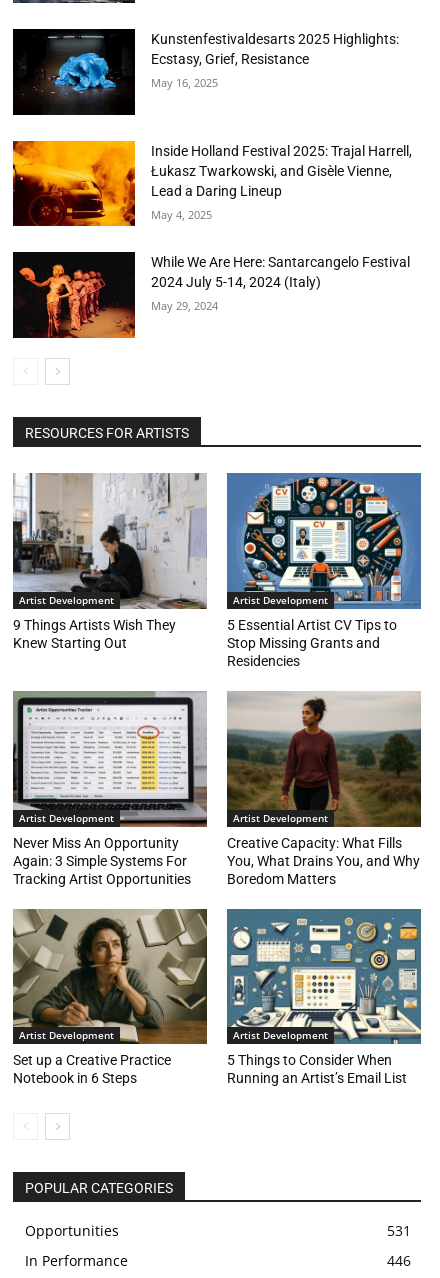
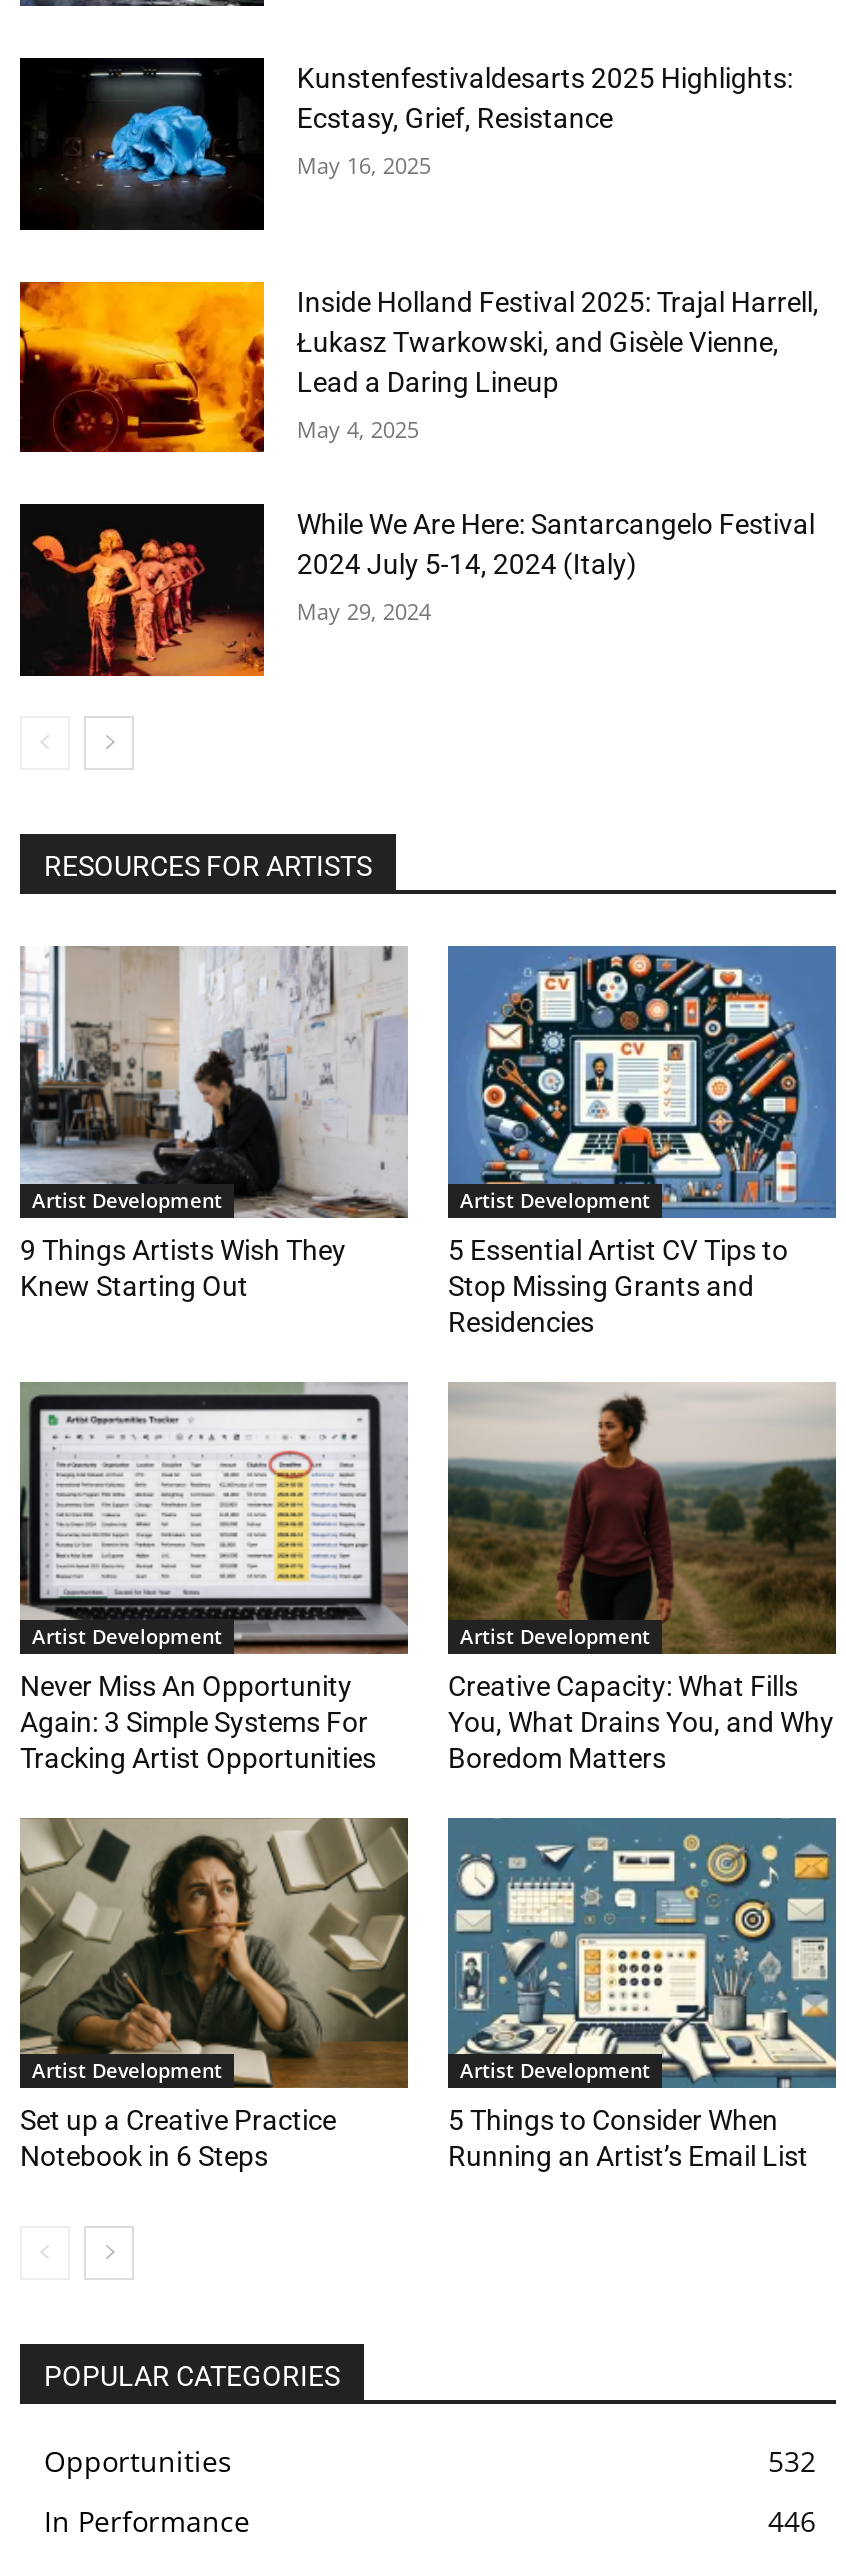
- 531
+ 532
